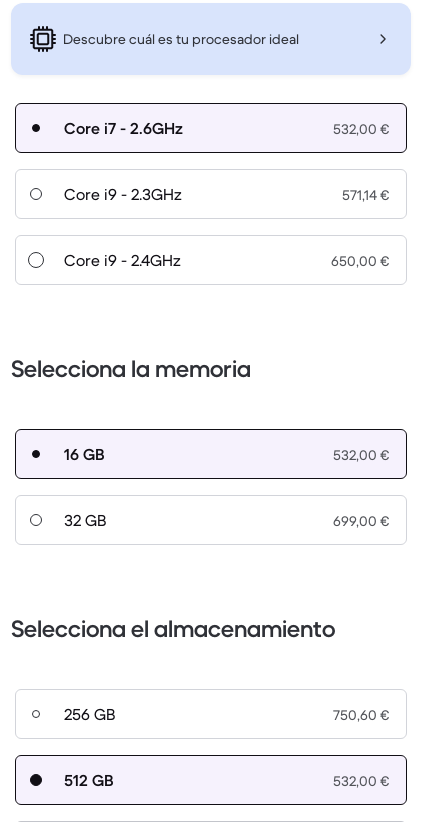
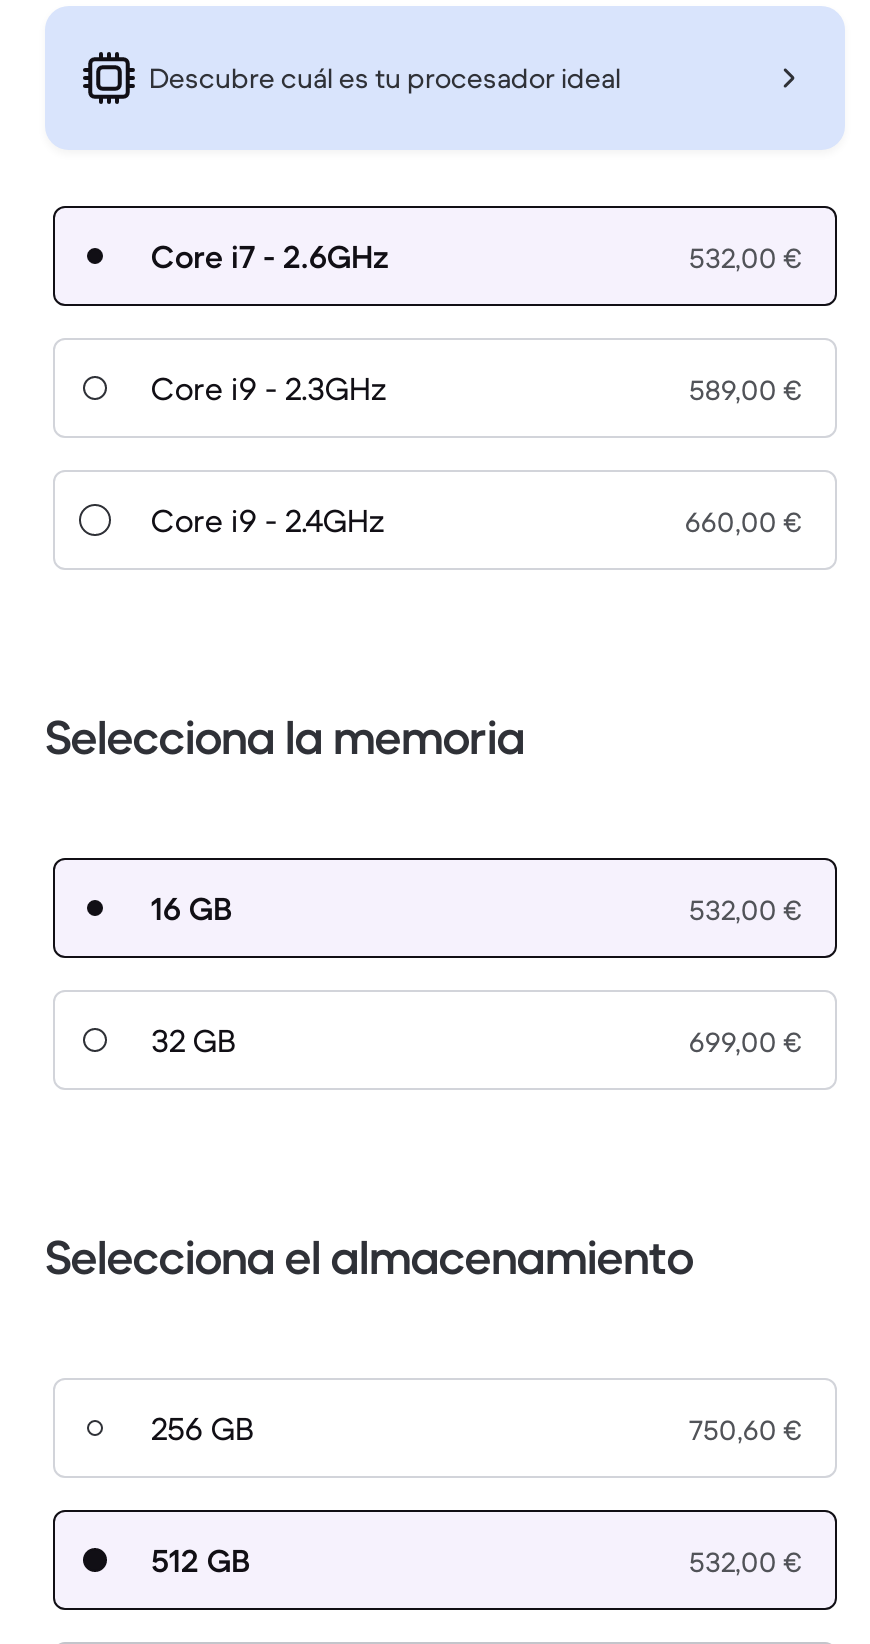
- 571,14 €
+ 589,00 €

- 650,00 €
+ 660,00 €
